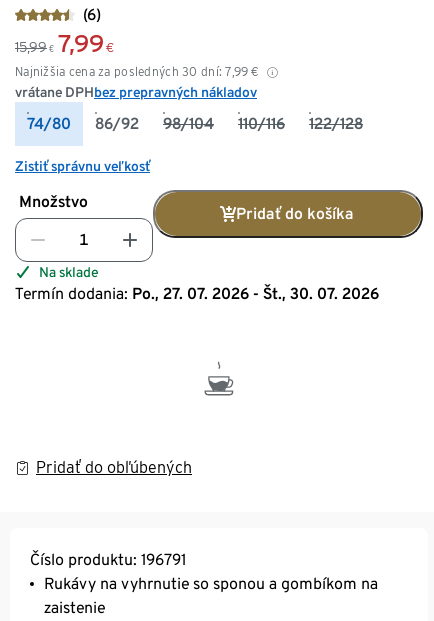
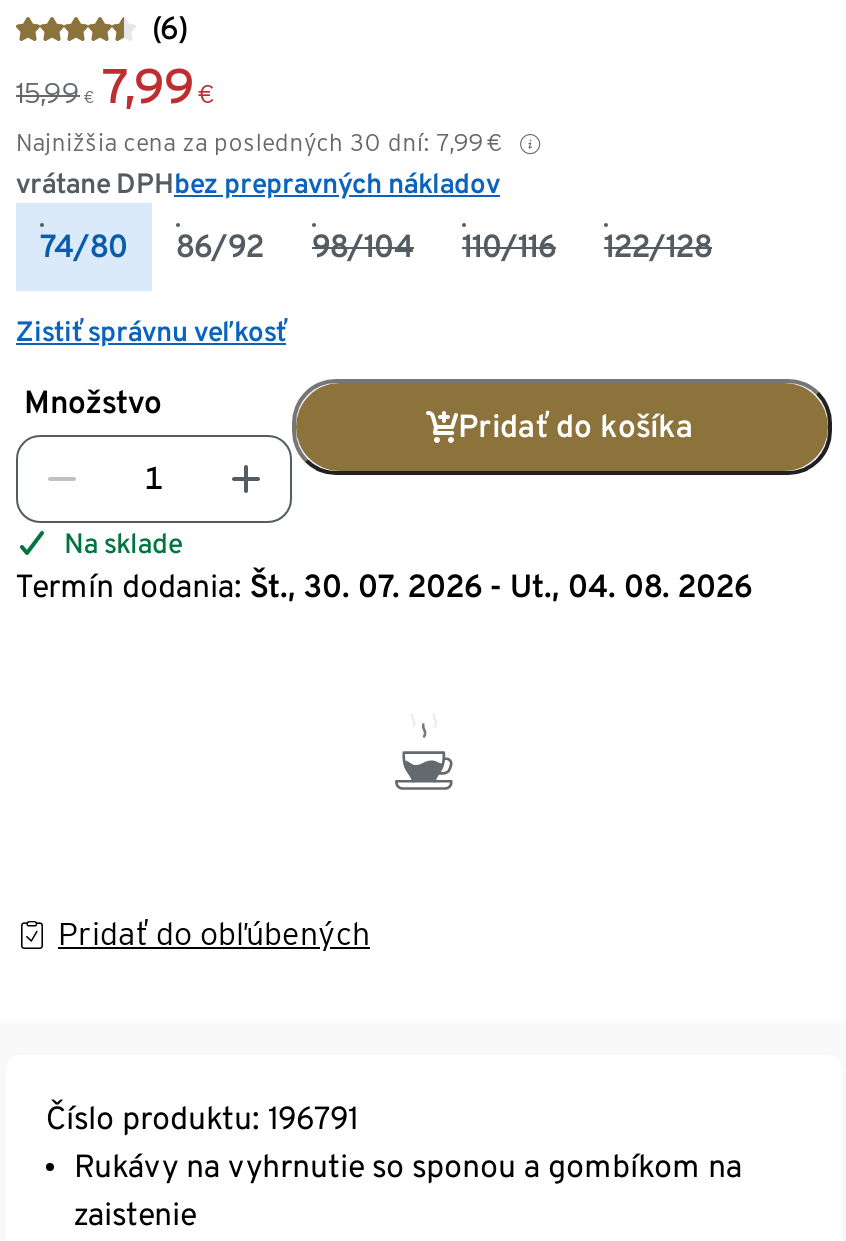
- Termín dodania: Po., 27. 07. 2026 - Št., 30. 07. 2026
+ Termín dodania: Št., 30. 07. 2026 - Ut., 04. 08. 2026
